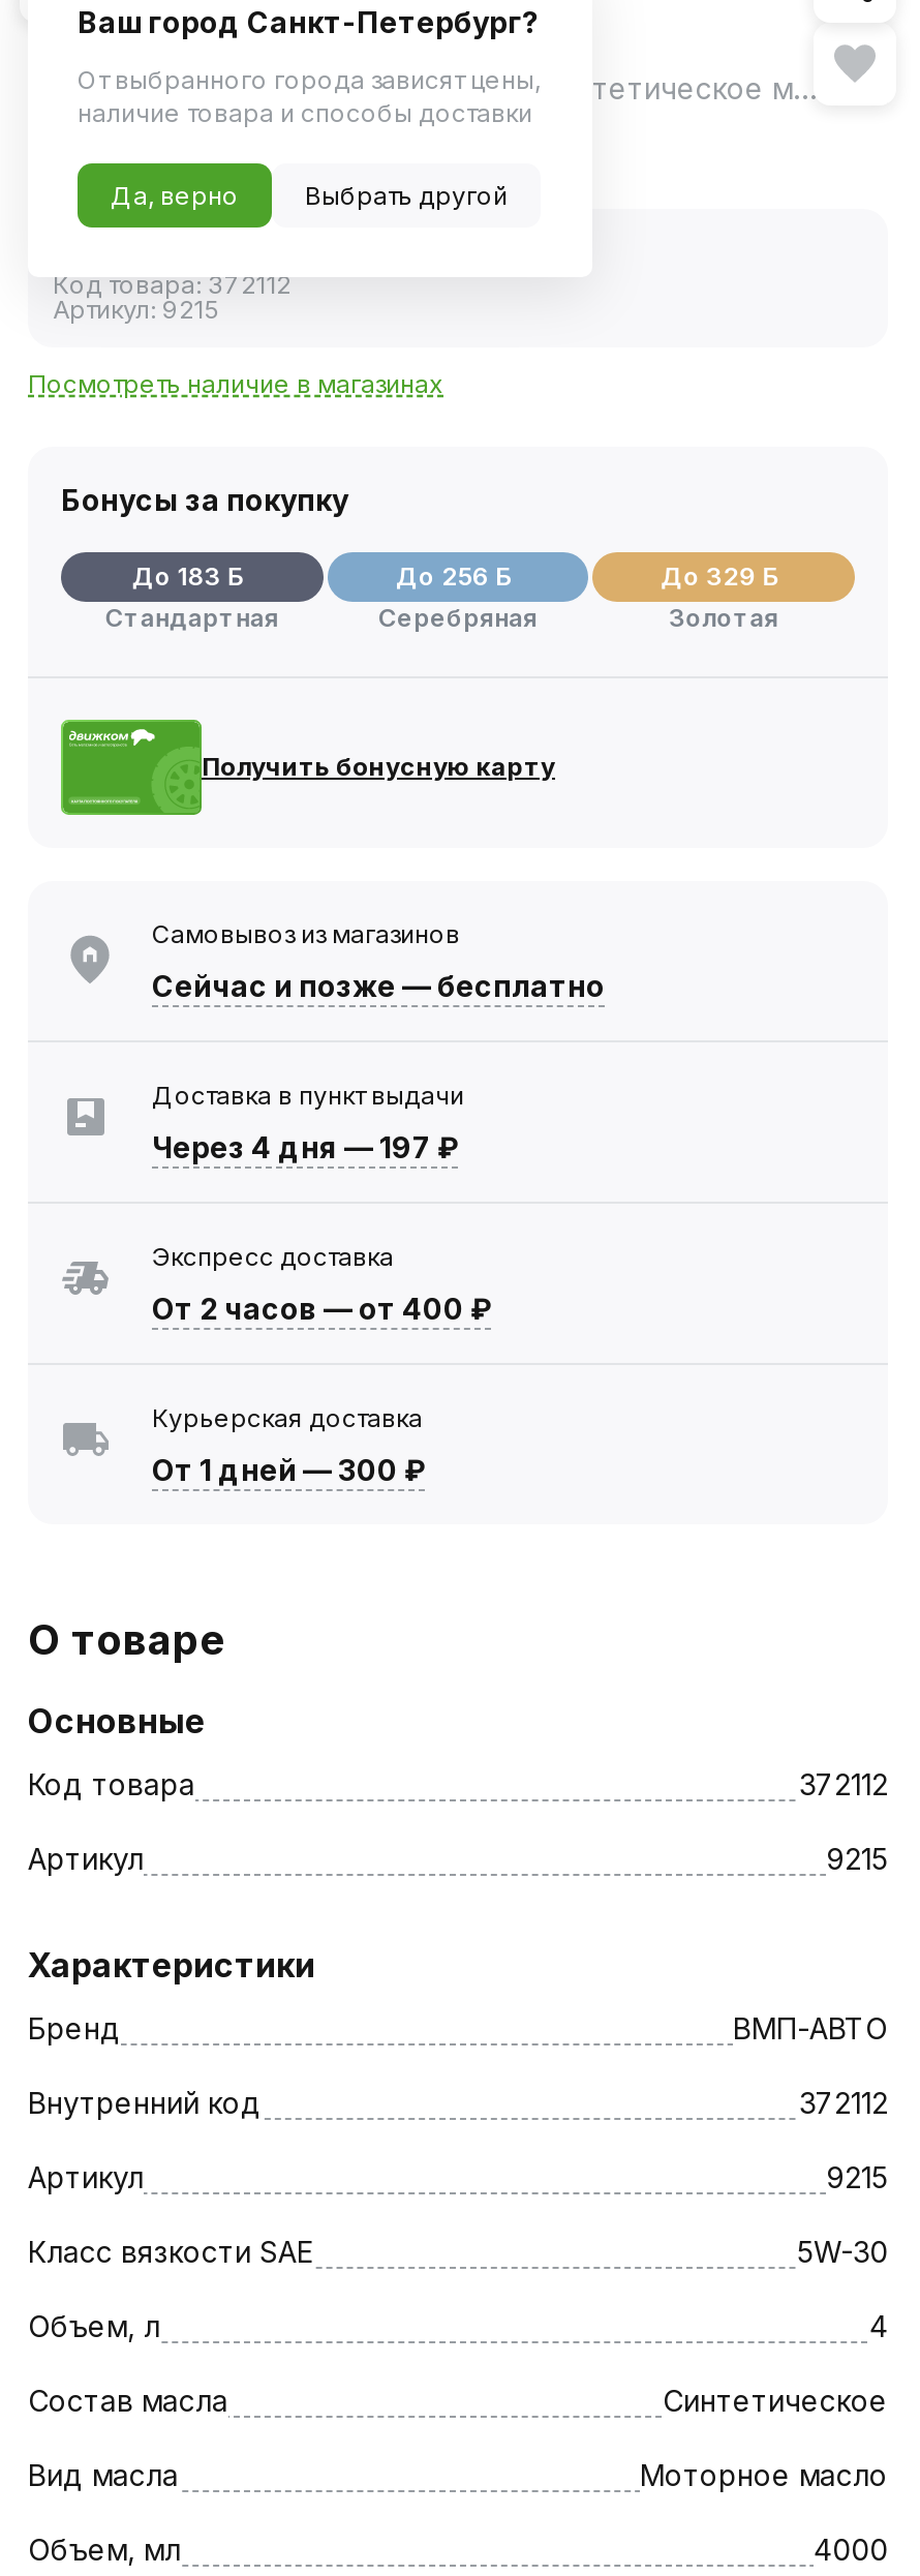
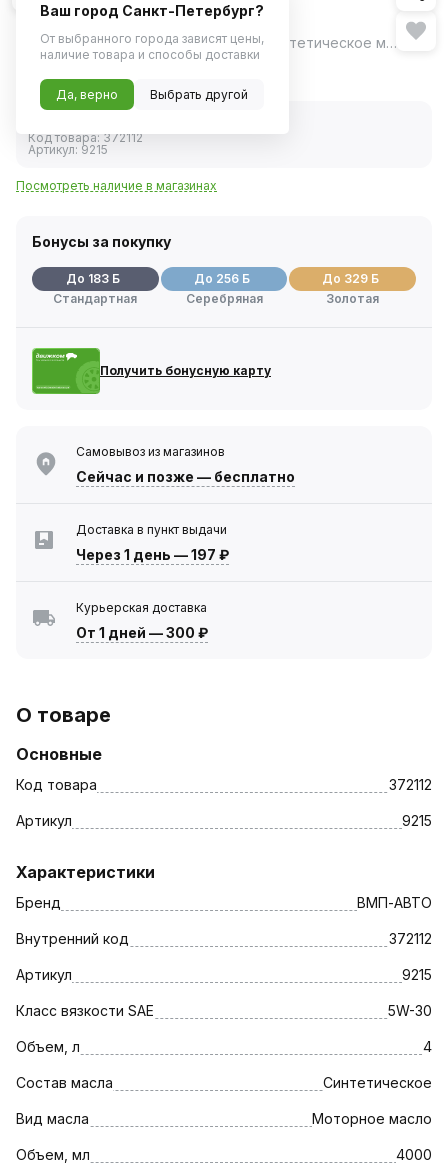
- Через 4 дня — 197 ₽
- Экспресс доставка
- От 2 часов — от 400 ₽
+ Через 1 день — 197 ₽
